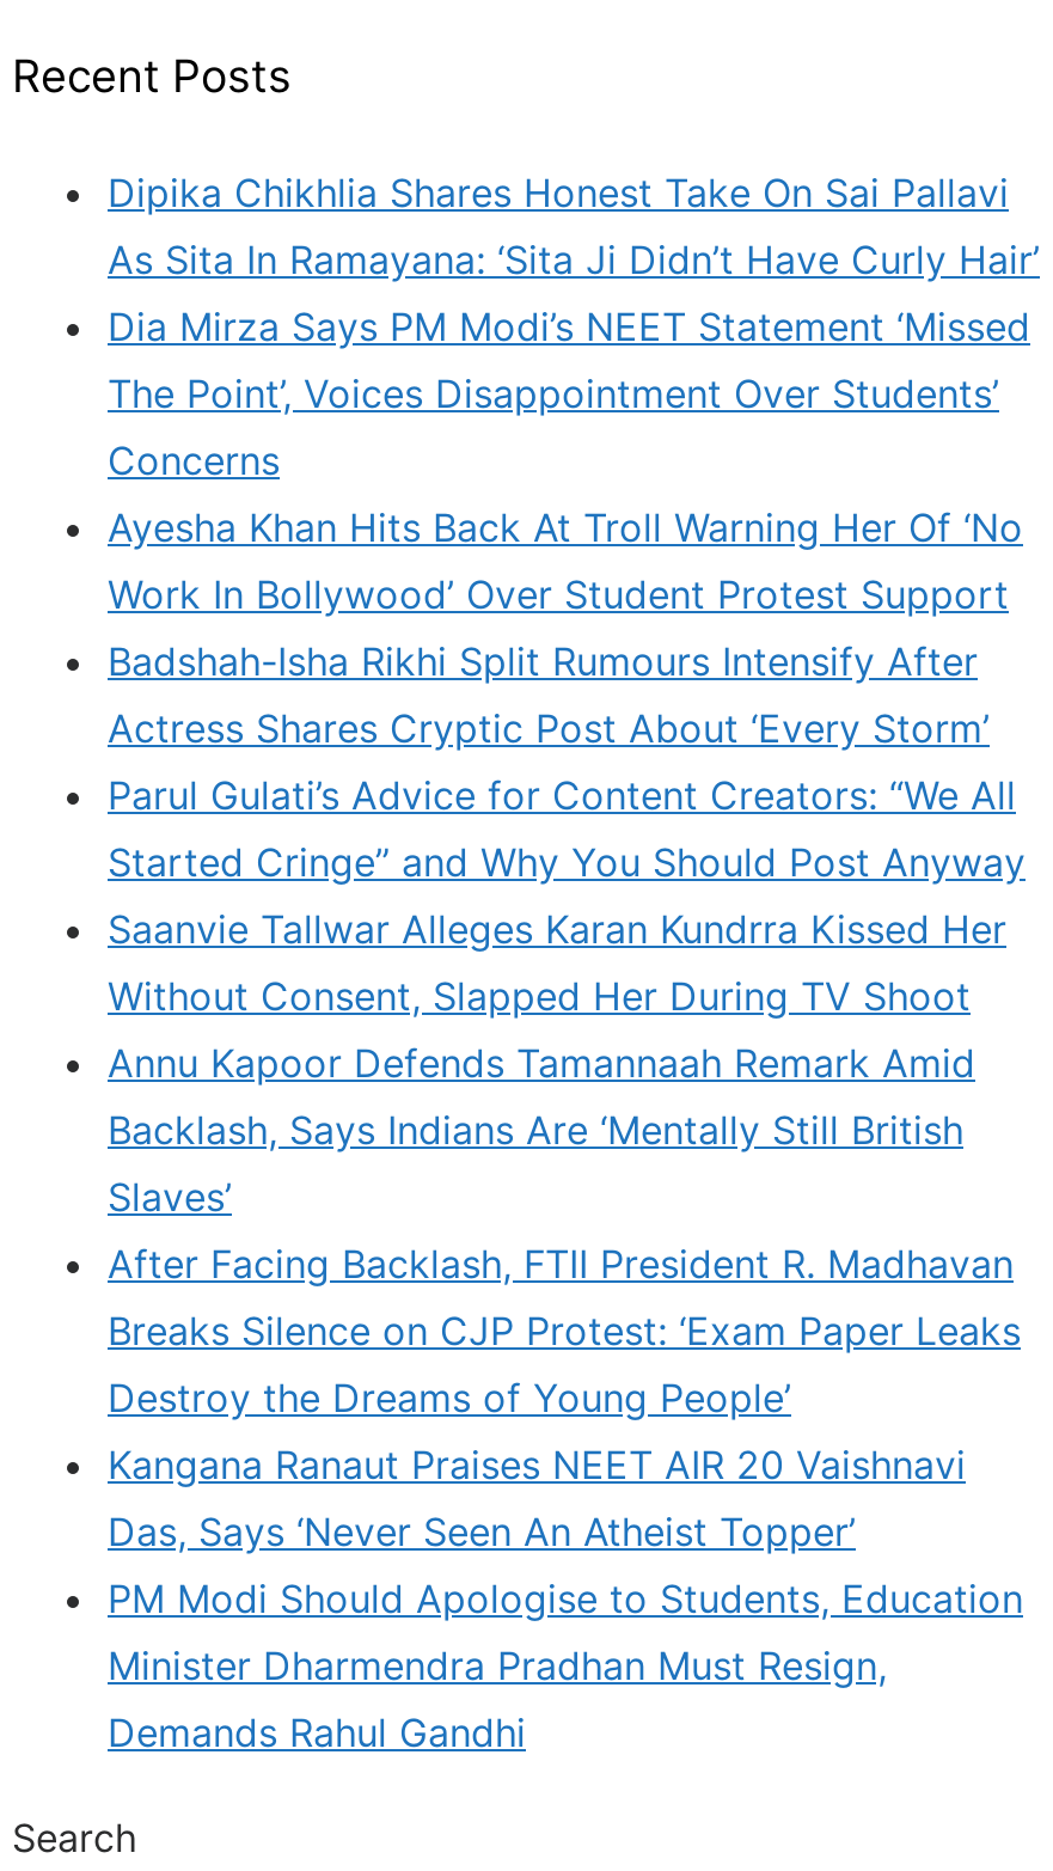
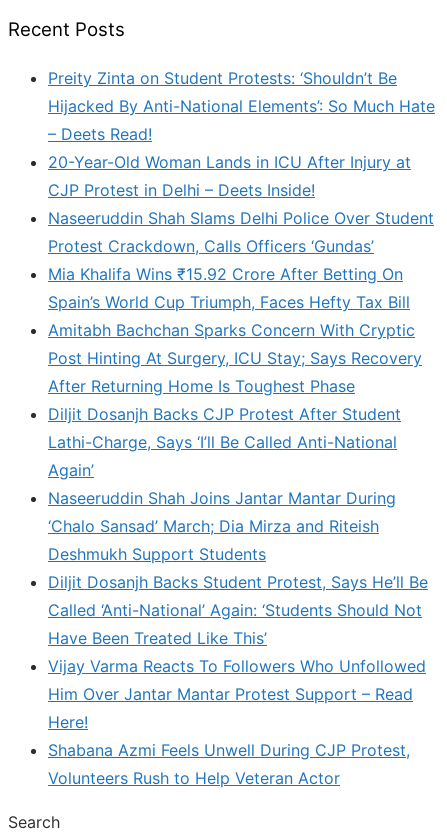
- Dipika Chikhlia Shares Honest Take On Sai Pallavi
- As Sita In Ramayana: ‘Sita Ji Didn’t Have Curly Hair’
- Dia Mirza Says PM Modi’s NEET Statement ‘Missed
- The Point’, Voices Disappointment Over Students’
- Concerns
- Ayesha Khan Hits Back At Troll Warning Her Of ‘No
- Work In Bollywood’ Over Student Protest Support
- Badshah-Isha Rikhi Split Rumours Intensify After
- Actress Shares Cryptic Post About ‘Every Storm’
- Parul Gulati’s Advice for Content Creators: “We All
- Started Cringe” and Why You Should Post Anyway
- Saanvie Tallwar Alleges Karan Kundrra Kissed Her
- Without Consent, Slapped Her During TV Shoot
- Annu Kapoor Defends Tamannaah Remark Amid
- Backlash, Says Indians Are ‘Mentally Still British
- Slaves’
- After Facing Backlash, FTII President R. Madhavan
- Breaks Silence on CJP Protest: ‘Exam Paper Leaks
- Destroy the Dreams of Young People’
- Kangana Ranaut Praises NEET AIR 20 Vaishnavi
- Das, Says ‘Never Seen An Atheist Topper’
- PM Modi Should Apologise to Students, Education
- Minister Dharmendra Pradhan Must Resign,
- Demands Rahul Gandhi
+ Preity Zinta on Student Protests: ‘Shouldn’t Be
+ Hijacked By Anti-National Elements’: So Much Hate
+ – Deets Read!
+ 20-Year-Old Woman Lands in ICU After Injury at
+ CJP Protest in Delhi – Deets Inside!
+ Naseeruddin Shah Slams Delhi Police Over Student
+ Protest Crackdown, Calls Officers ‘Gundas’
+ Mia Khalifa Wins ₹15.92 Crore After Betting On
+ Spain’s World Cup Triumph, Faces Hefty Tax Bill
+ Amitabh Bachchan Sparks Concern With Cryptic
+ Post Hinting At Surgery, ICU Stay; Says Recovery
+ After Returning Home Is Toughest Phase
+ Diljit Dosanjh Backs CJP Protest After Student
+ Lathi-Charge, Says ‘I’ll Be Called Anti-National
+ Again’
+ Naseeruddin Shah Joins Jantar Mantar During
+ ‘Chalo Sansad’ March; Dia Mirza and Riteish
+ Deshmukh Support Students
+ Diljit Dosanjh Backs Student Protest, Says He’ll Be
+ Called ‘Anti-National’ Again: ‘Students Should Not
+ Have Been Treated Like This’
+ Vijay Varma Reacts To Followers Who Unfollowed
+ Him Over Jantar Mantar Protest Support – Read
+ Here!
+ Shabana Azmi Feels Unwell During CJP Protest,
+ Volunteers Rush to Help Veteran Actor
